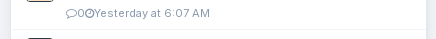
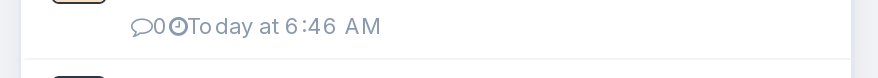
- Yesterday at 6:07 AM
+ Today at 6:46 AM
